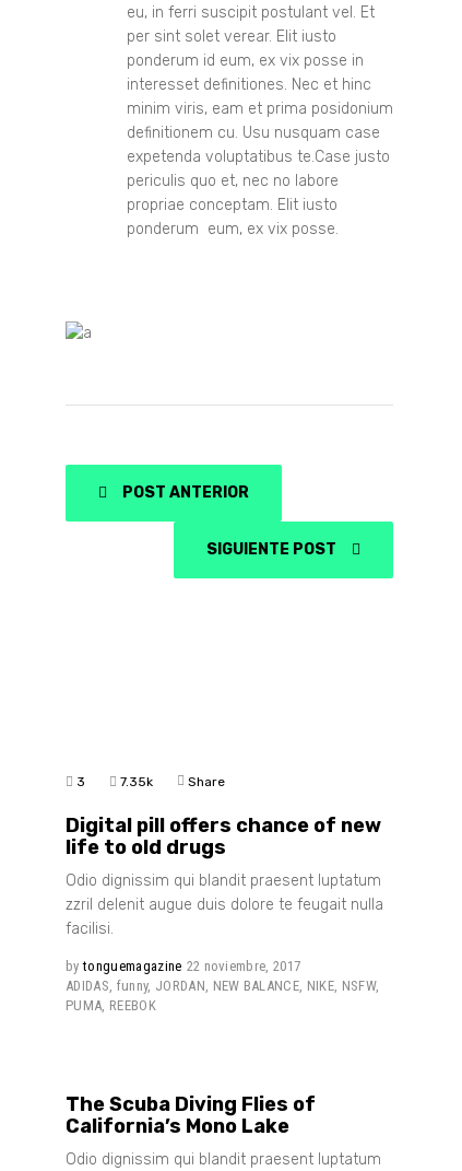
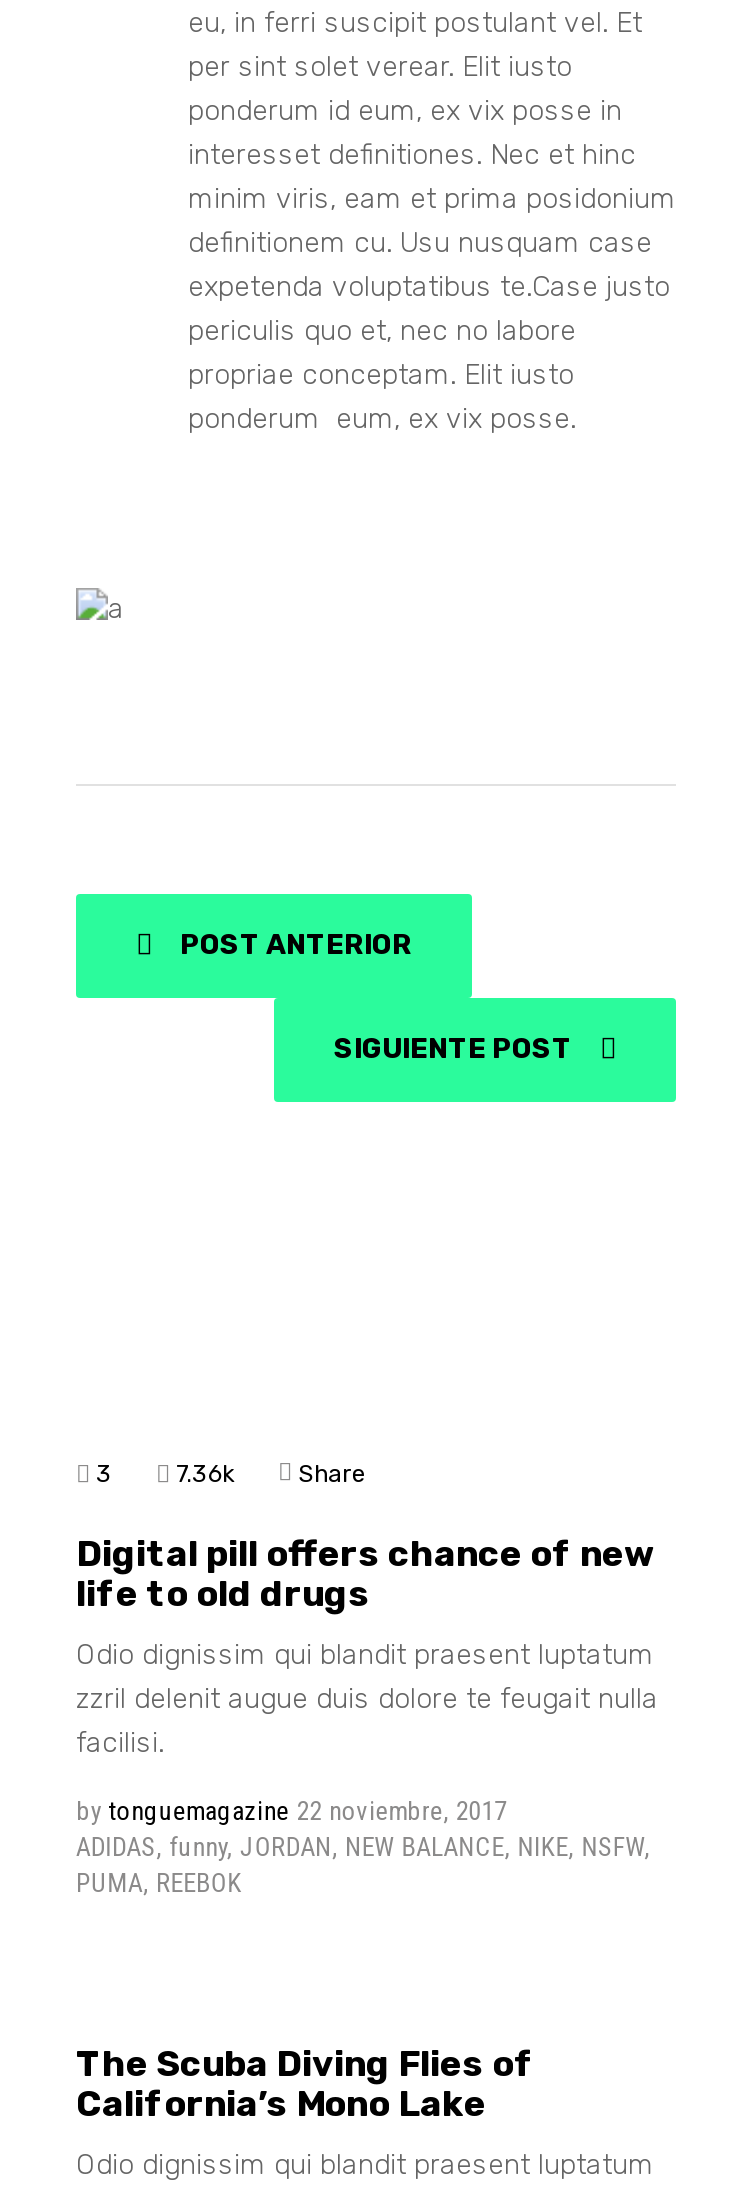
- 7.35k
+ 7.36k
